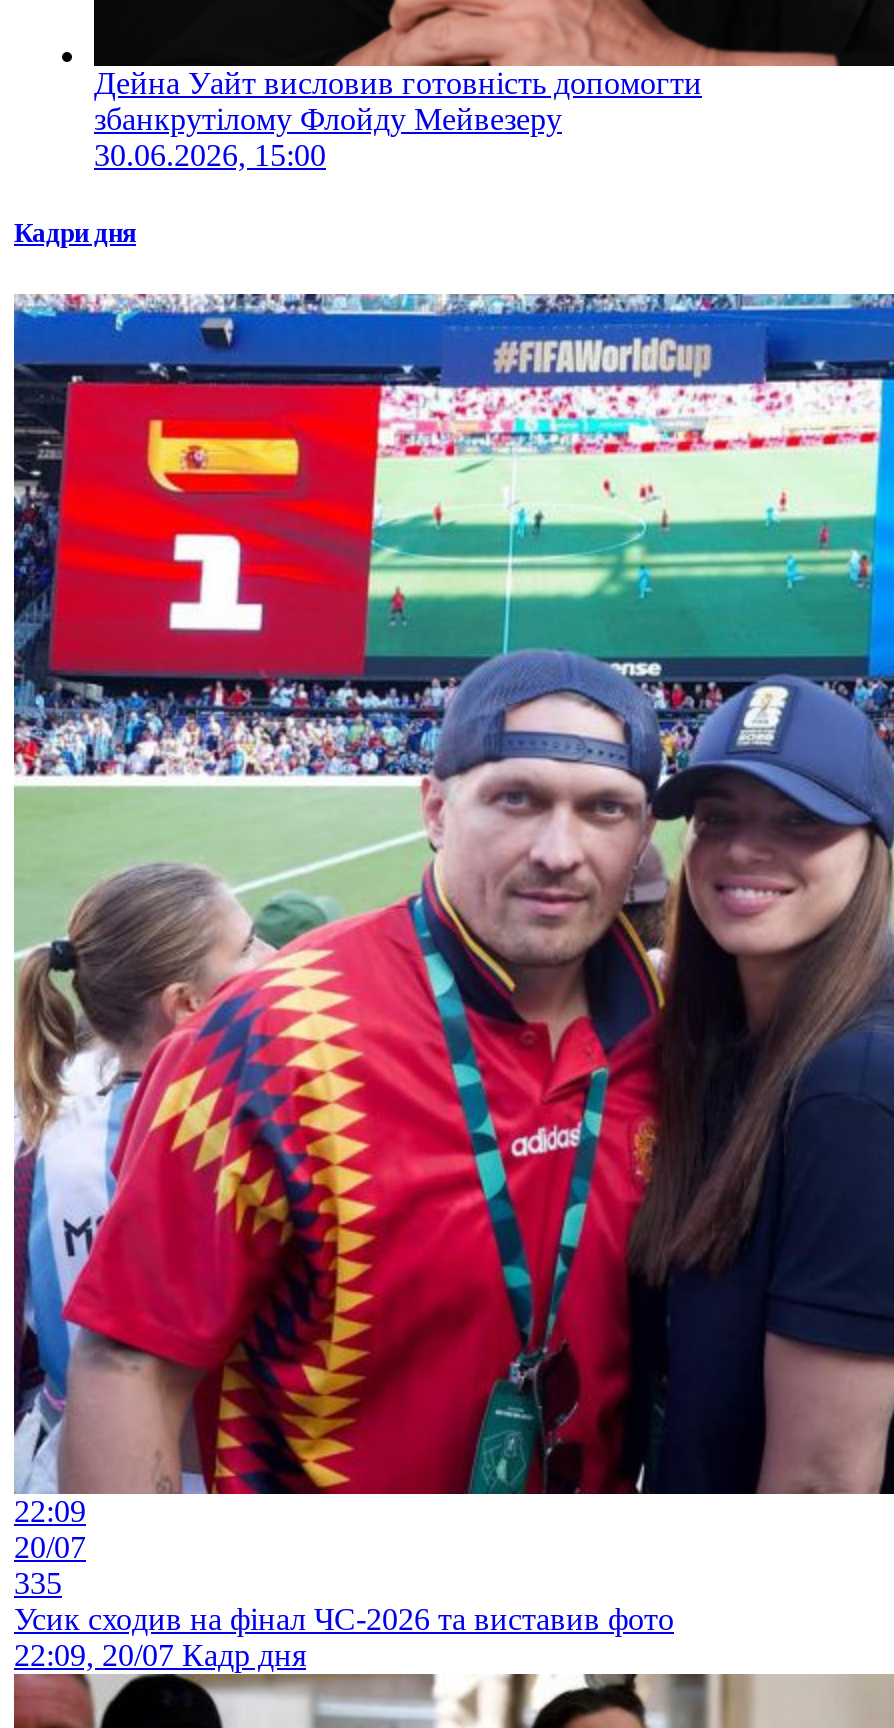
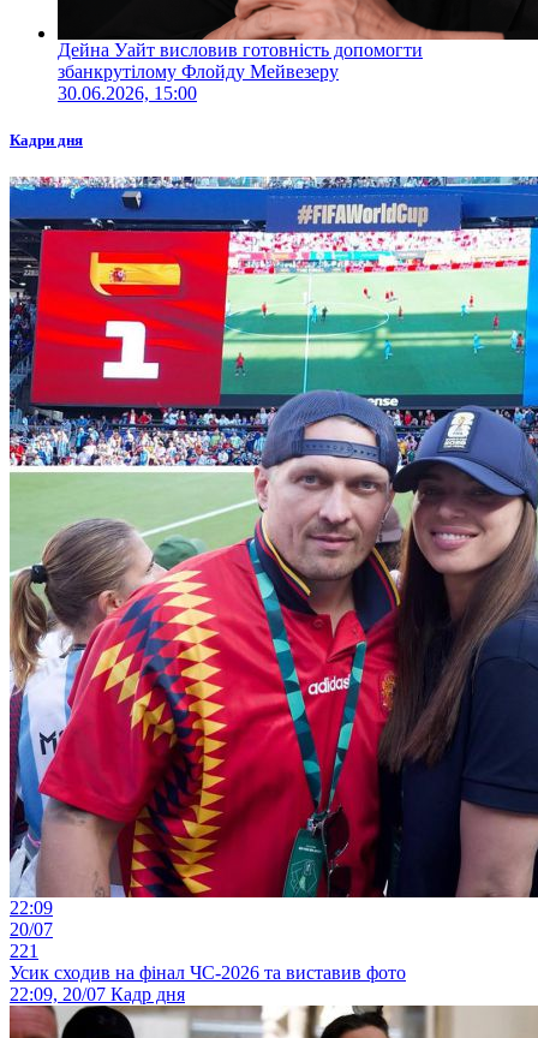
- 335
+ 221
